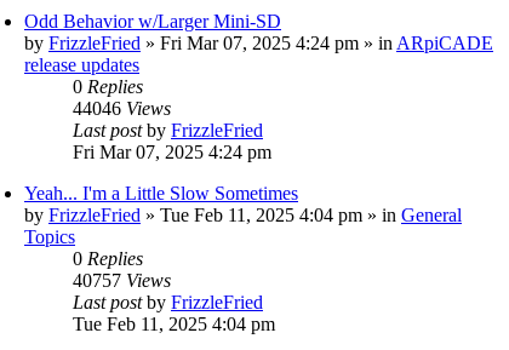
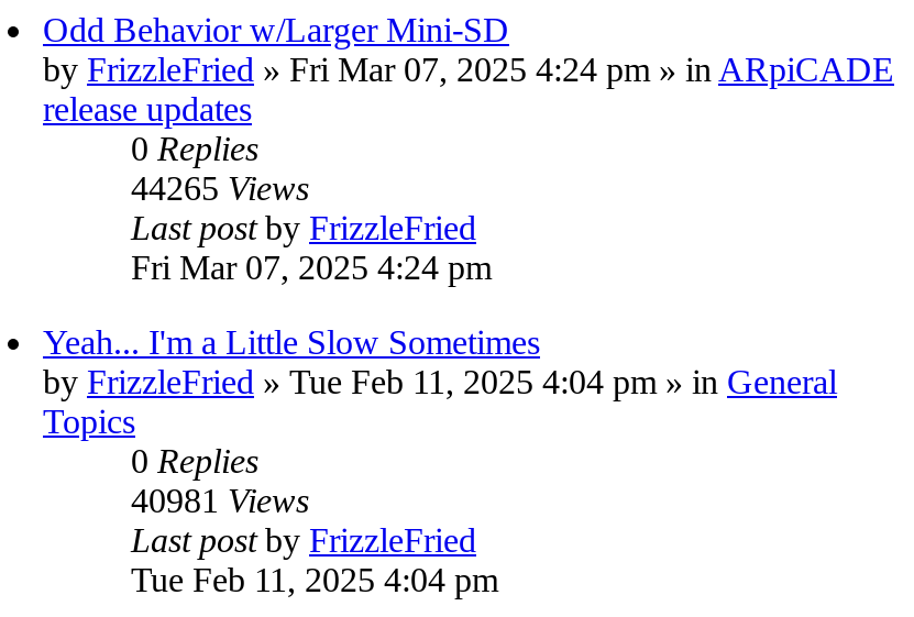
- 44046 Views
+ 44265 Views

- 40757 Views
+ 40981 Views
